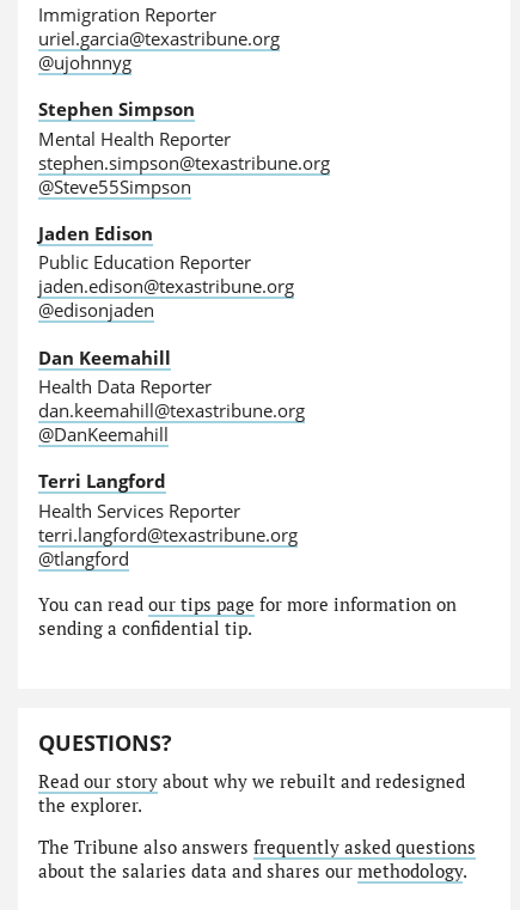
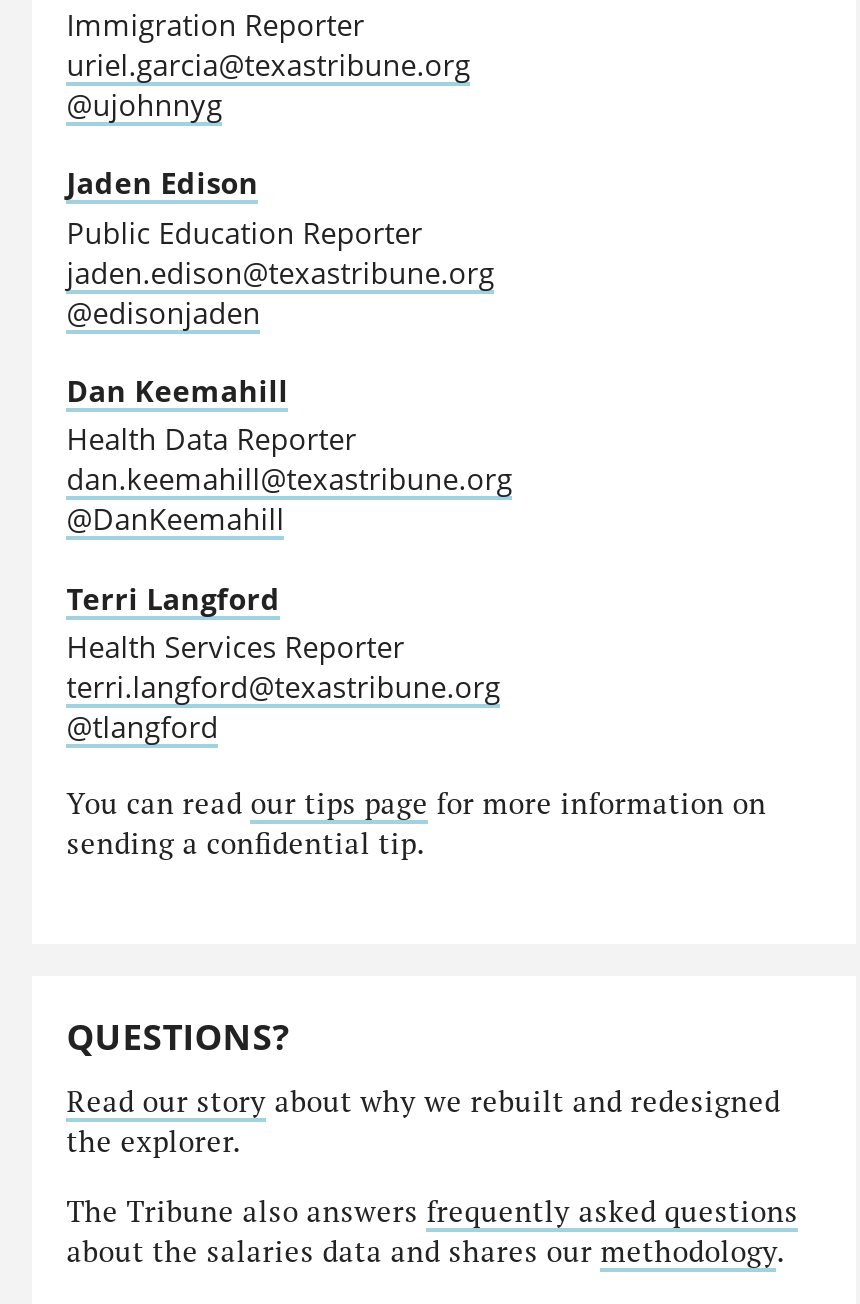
- Stephen Simpson
- Mental Health Reporter
- stephen.simpson@texastribune.org
- @Steve55Simpson
